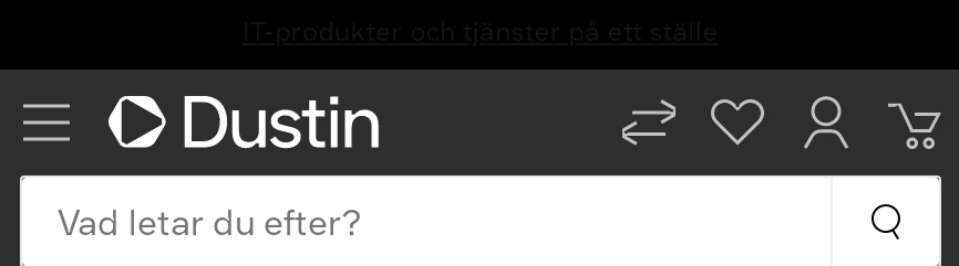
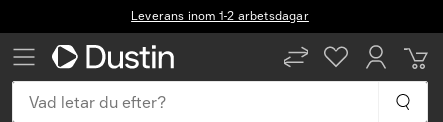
+ Leverans inom 1-2 arbetsdagar
